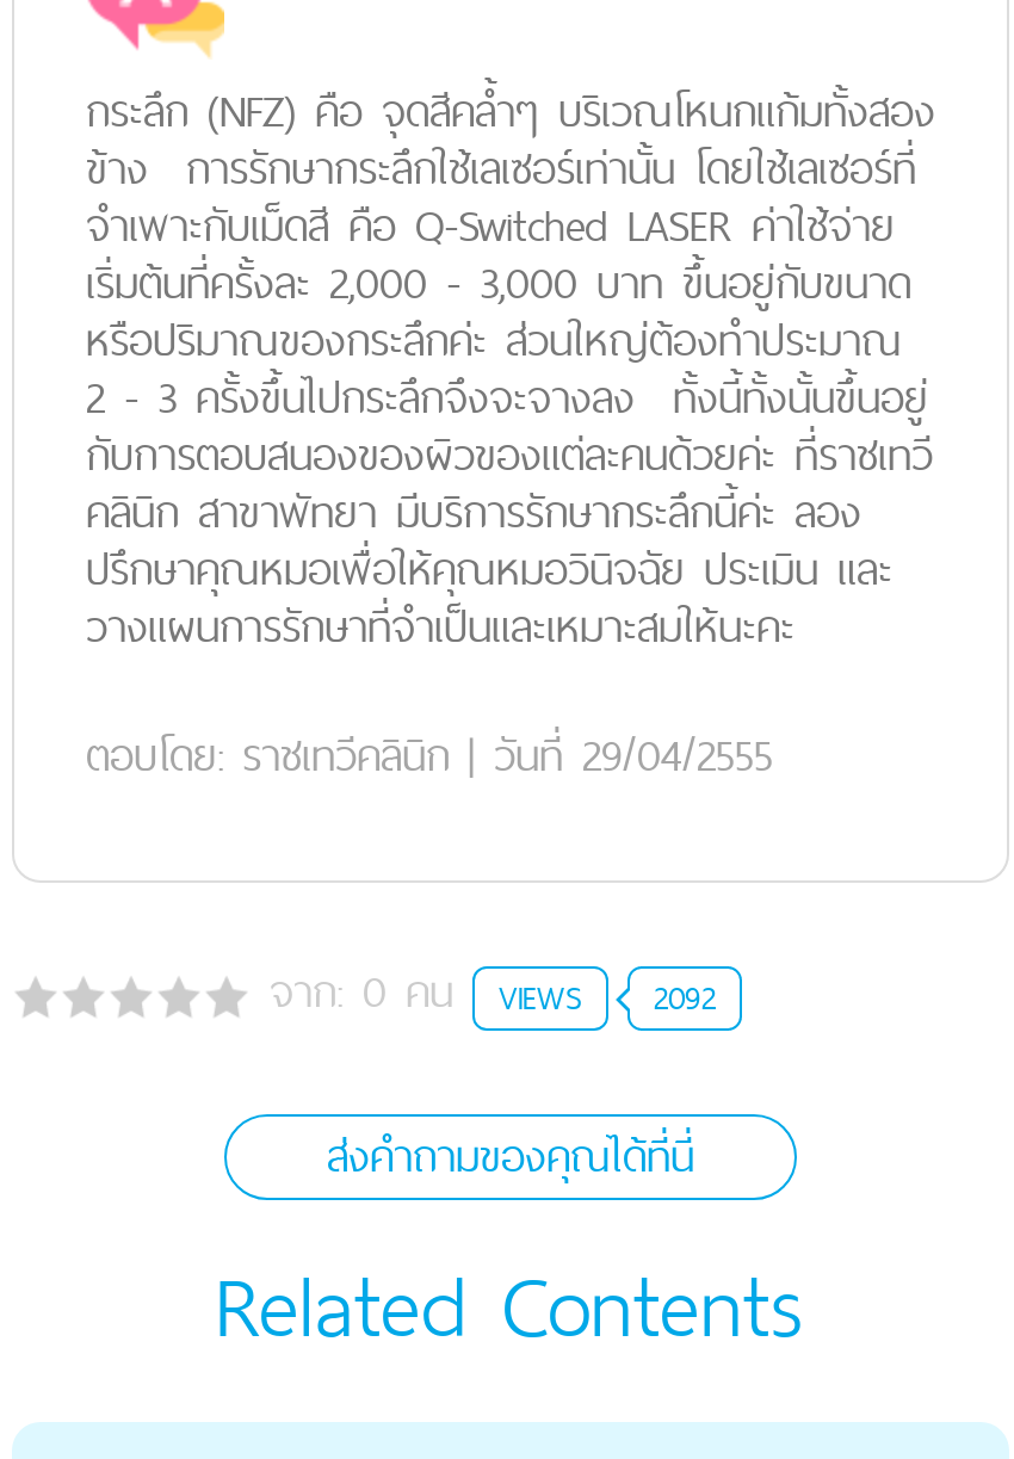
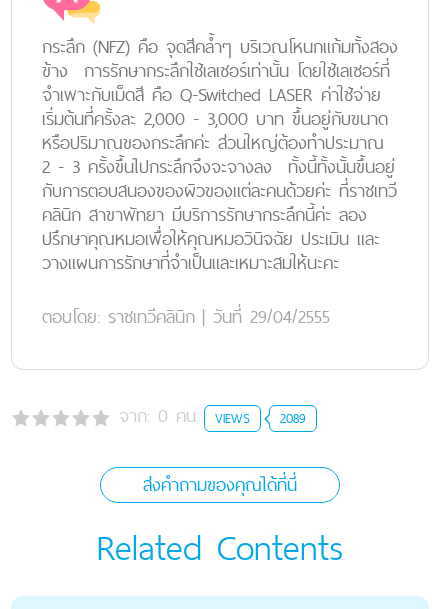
- จาก: 0คน VIEWS 2092
+ จาก: 0คน VIEWS 2089
